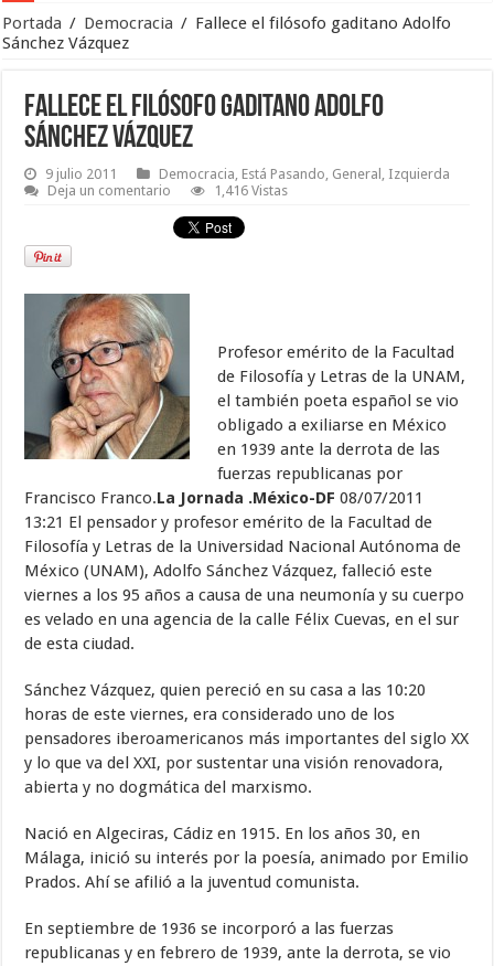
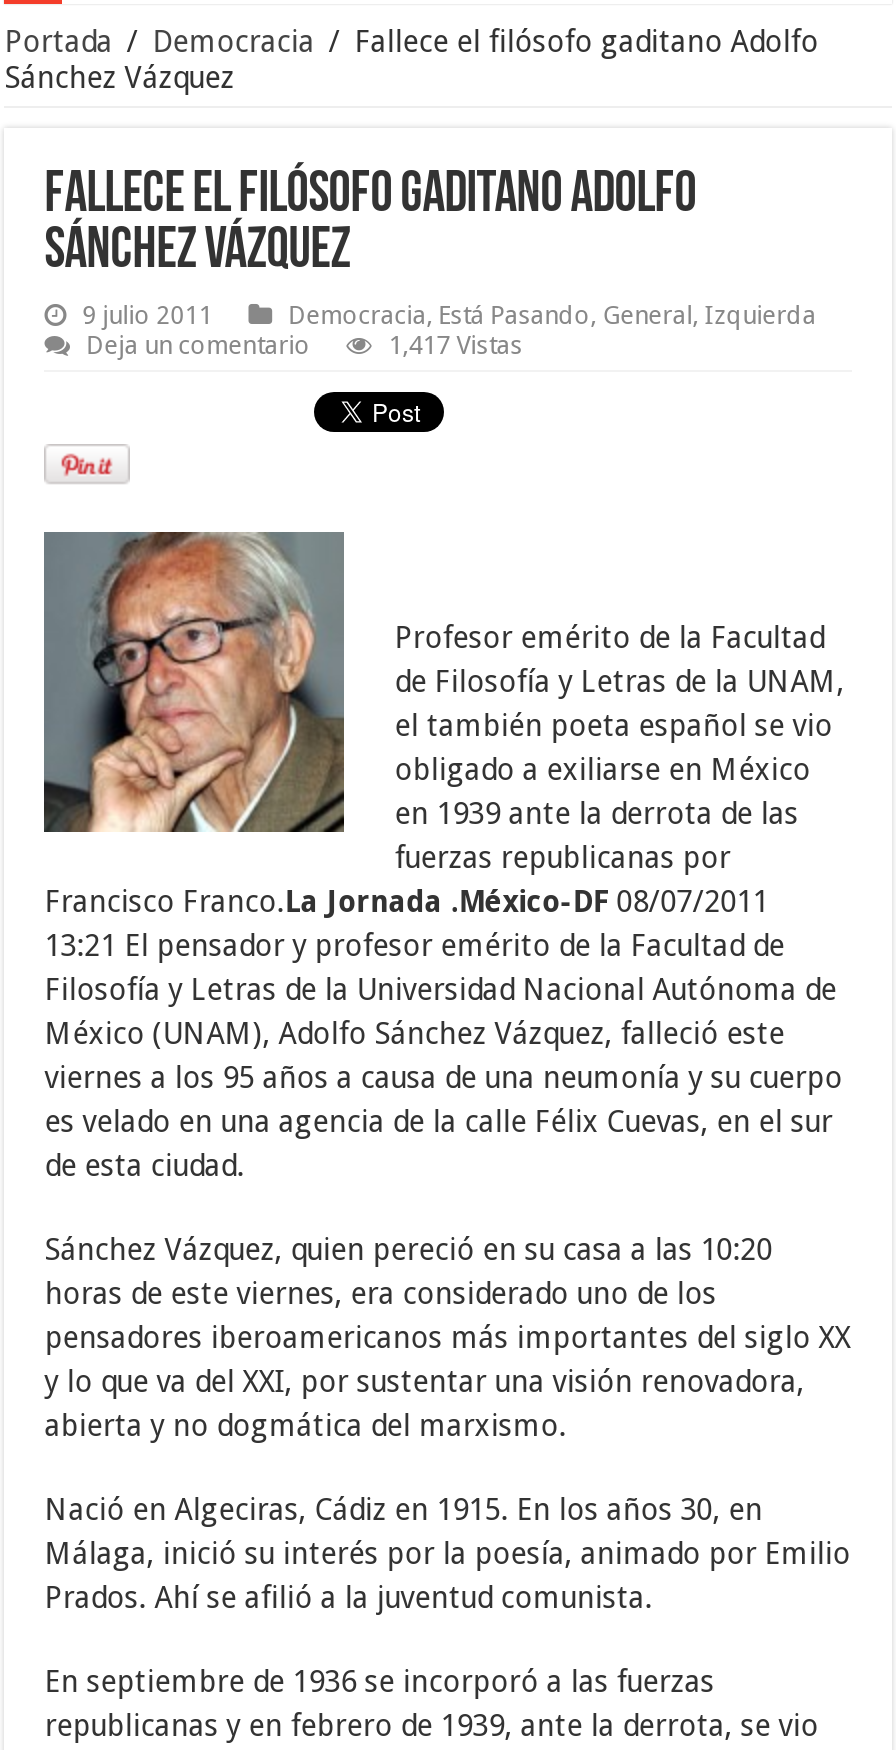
- 1,416 Vistas
+ 1,417 Vistas
